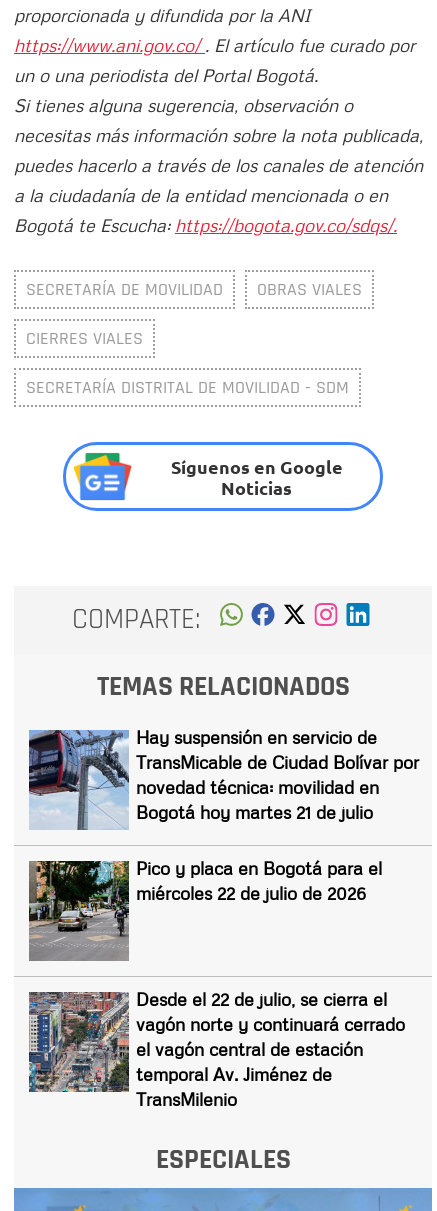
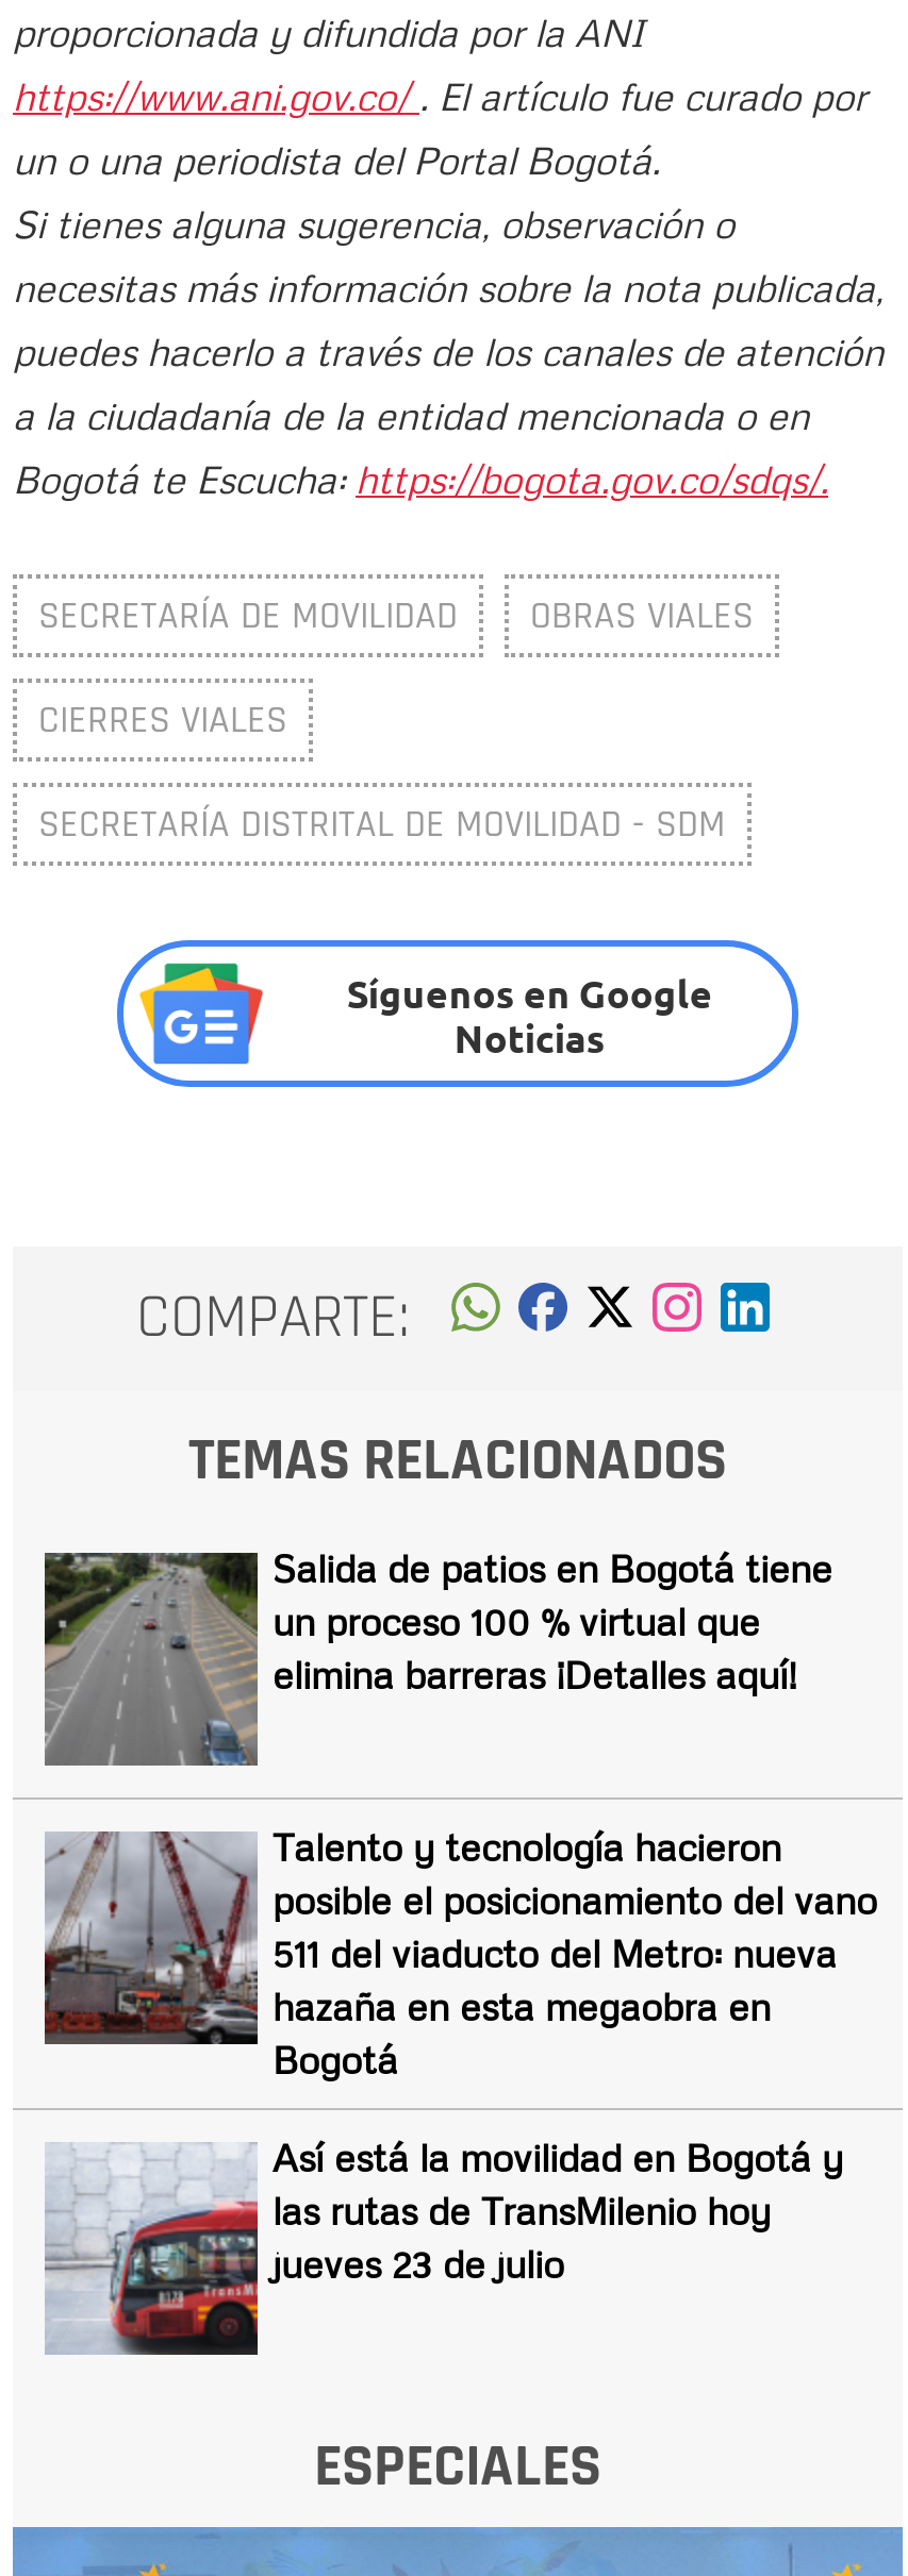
- [image]
- Hay suspensión en servicio de
- TransMicable de Ciudad Bolívar por
- novedad técnica: movilidad en
- Bogotá hoy martes 21 de julio
+ [image]
+ Salida de patios en Bogotá tiene
+ un proceso 100 % virtual que
+ elimina barreras ¡Detalles aquí!

- [image]
- Pico y placa en Bogotá para el
- miércoles 22 de julio de 2026
+ [image]
+ Talento y tecnología hacieron
+ posible el posicionamiento del vano
+ 511 del viaducto del Metro: nueva
+ hazaña en esta megaobra en
+ Bogotá

- [image]
- Desde el 22 de julio, se cierra el
- vagón norte y continuará cerrado
- el vagón central de estación
- temporal Av. Jiménez de
- TransMilenio
+ [image]
+ Así está la movilidad en Bogotá y
+ las rutas de TransMilenio hoy
+ jueves 23 de julio
